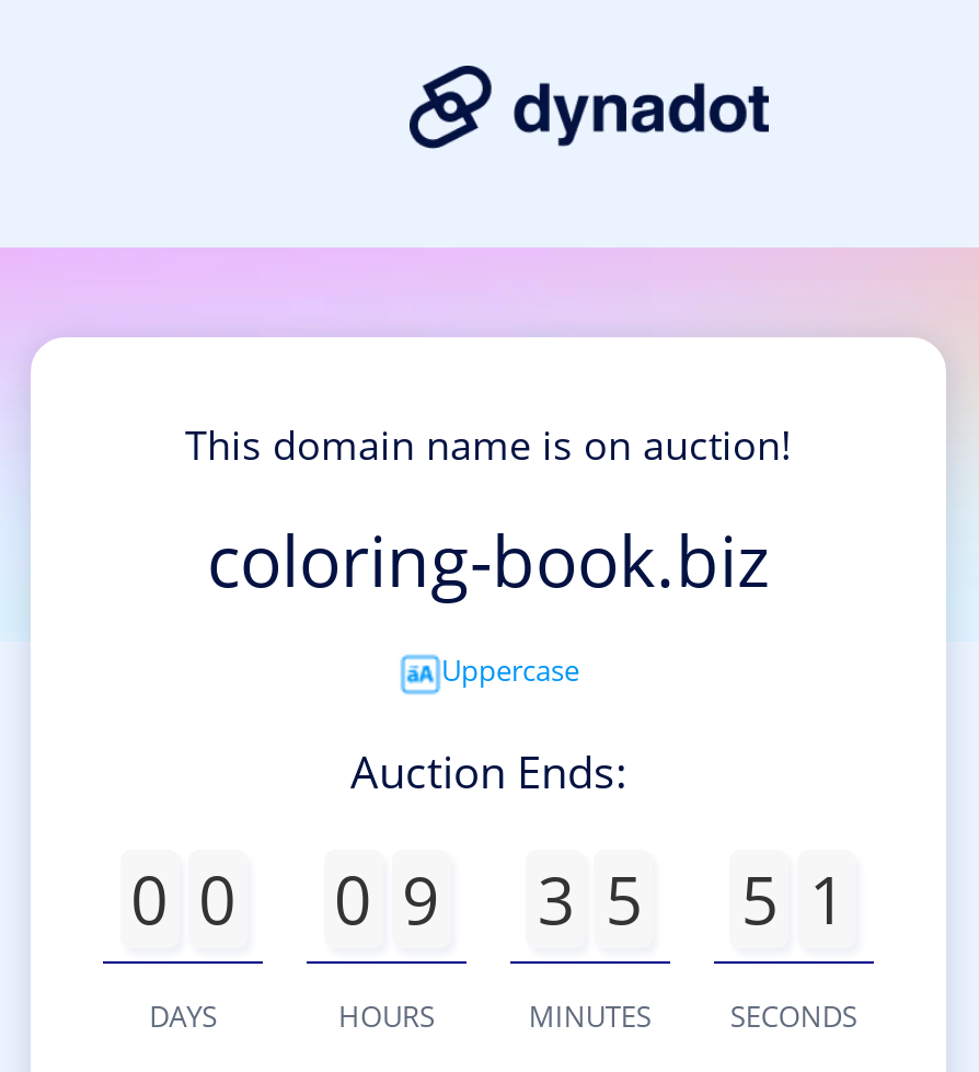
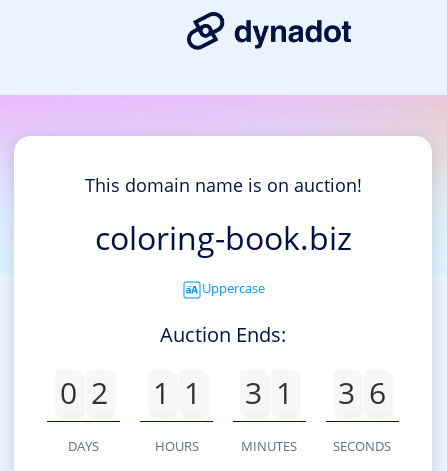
- 0 0
+ 0 2

- 0 9
+ 1 1

- 3 5
+ 3 1

- 5 1
+ 3 6
